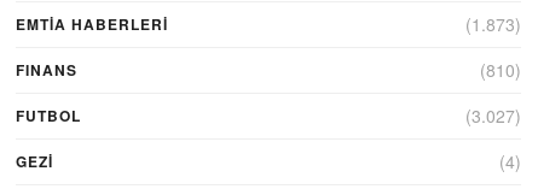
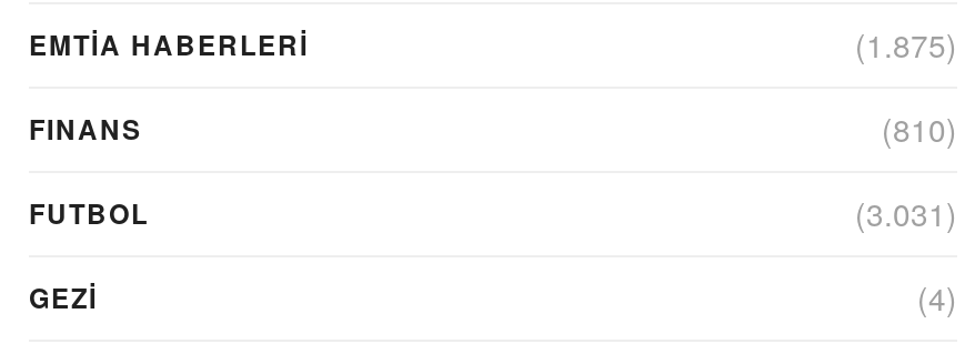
- (1.873)
+ (1.875)

- (3.027)
+ (3.031)
